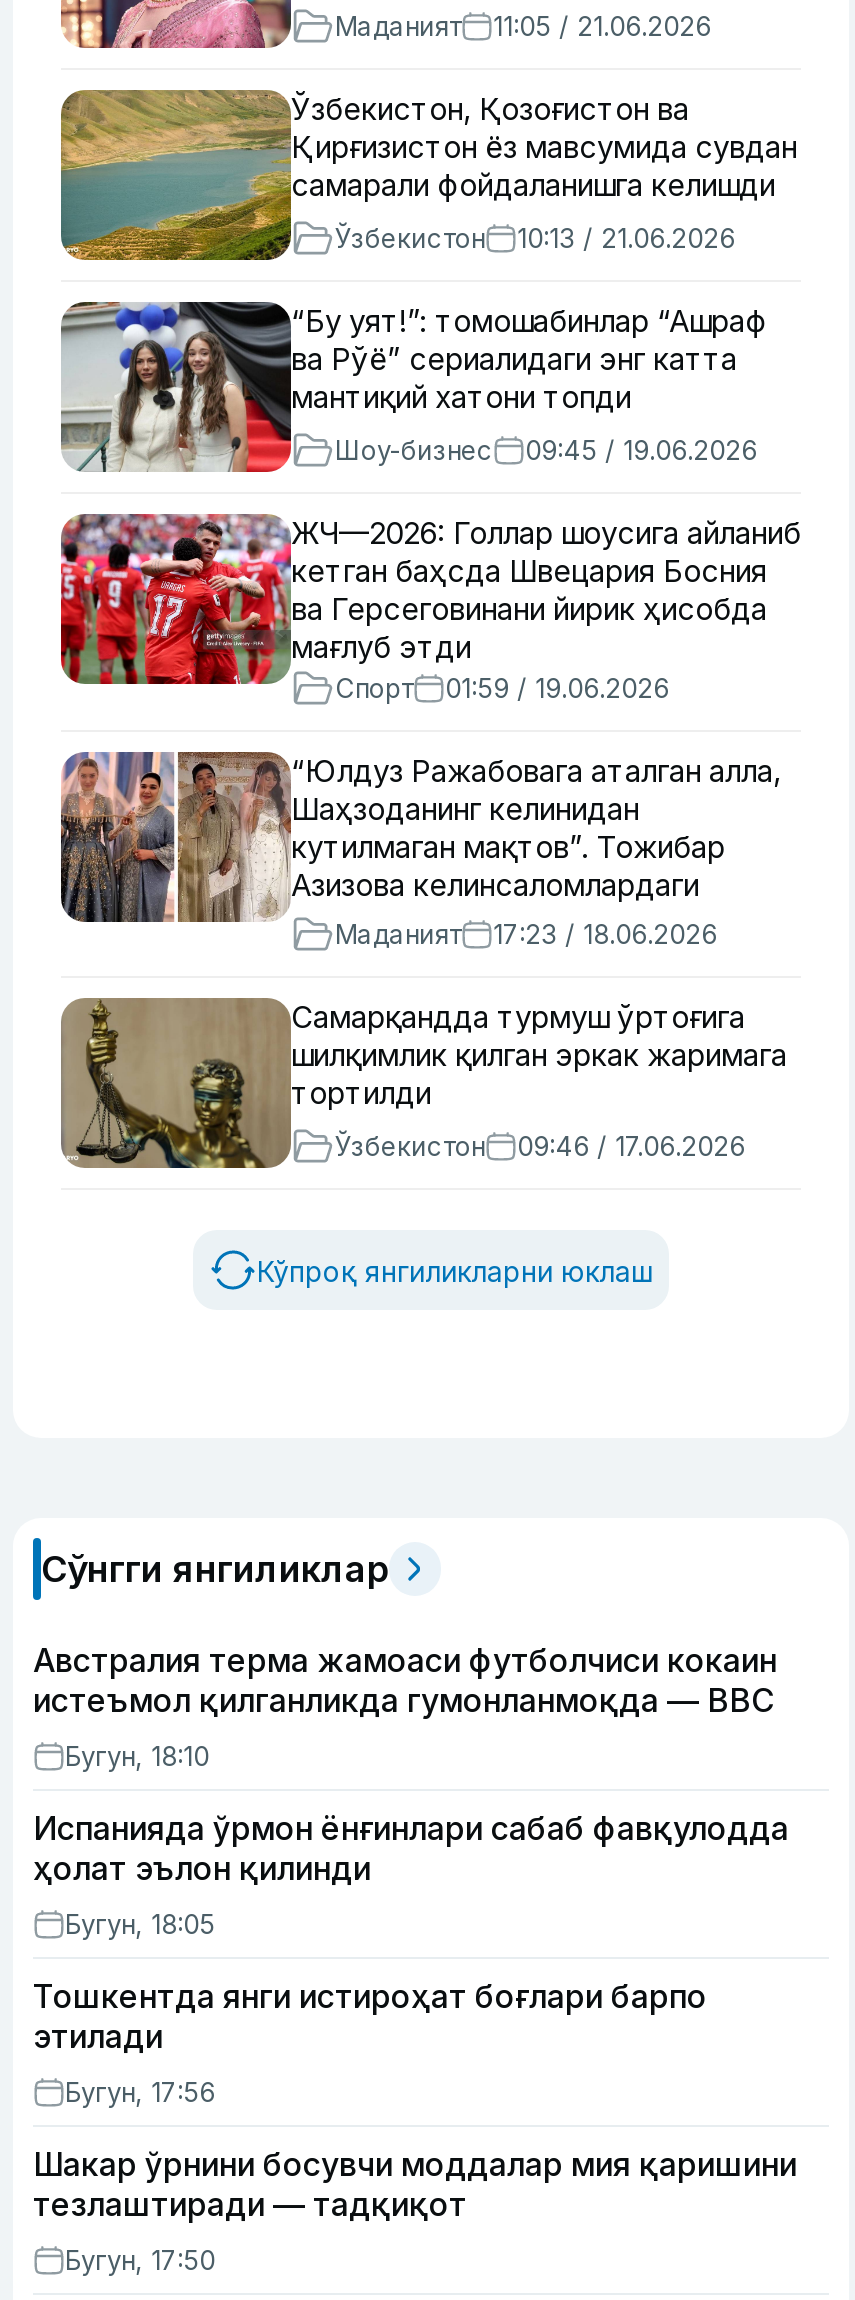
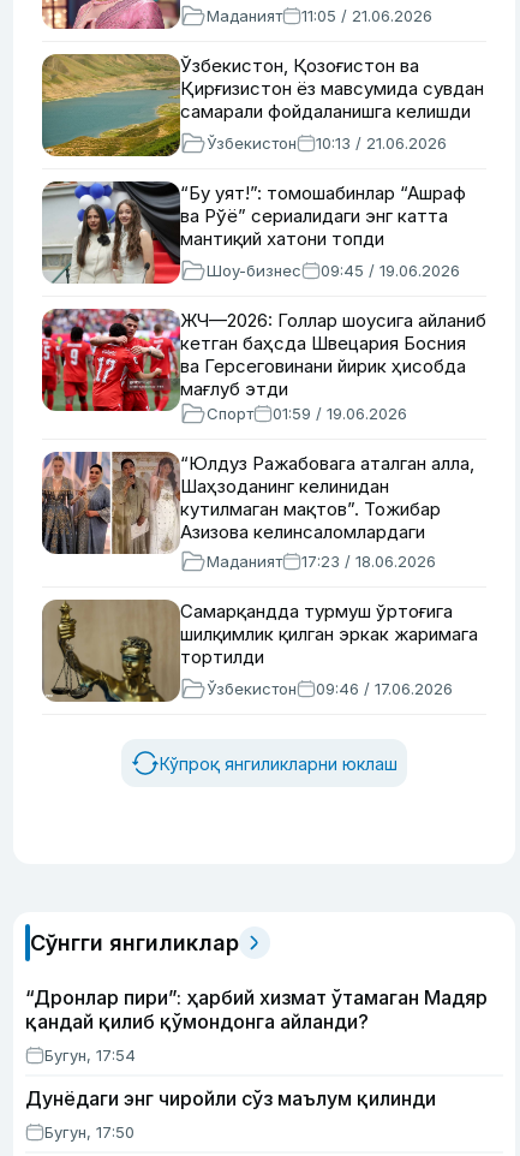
- Австралия терма жамоаси футболчиси кокаин
- истеъмол қилганликда гумонланмоқда — BBC
- Бугун, 18:10
- Испанияда ўрмон ёнғинлари сабаб фавқулодда
- ҳолат эълон қилинди
- Бугун, 18:05
- Тошкентда янги истироҳат боғлари барпо
- этилади
- Бугун, 17:56
- Шакар ўрнини босувчи моддалар мия қаришини
- тезлаштиради — тадқиқот
+ “Дронлар пири”: ҳарбий хизмат ўтамаган Мадяр
+ қандай қилиб қўмондонга айланди?
+ Бугун, 17:54
+ Дунёдаги энг чиройли сўз маълум қилинди
